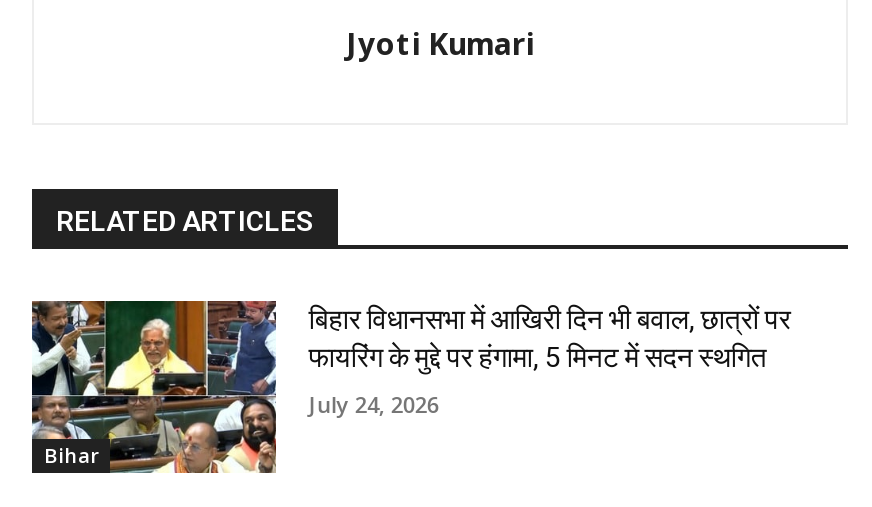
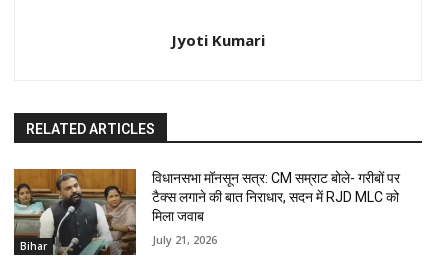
- [image]
- बिहार विधानसभा में आखिरी दिन भी बवाल, छात्रों पर
- फायरिंग के मुद्दे पर हंगामा, 5 मिनट में सदन स्थगित
+ [image]
+ विधानसभा मॉनसून सत्र: CM सम्राट बोले- गरीबों पर
+ टैक्स लगाने की बात निराधार, सदन में RJD MLC को
+ मिला जवाब

- July 24, 2026
+ July 21, 2026
